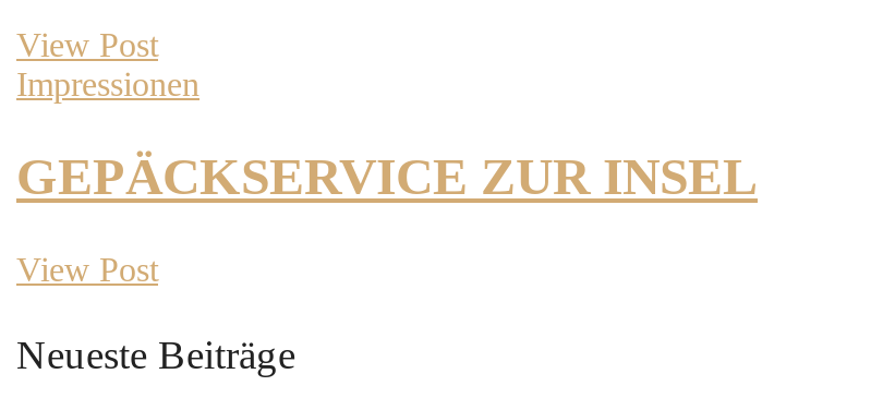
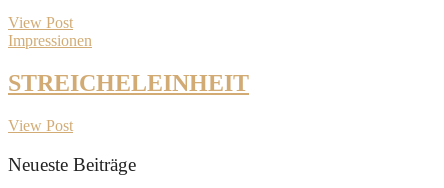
- GEPÄCKSERVICE ZUR INSEL
+ STREICHELEINHEIT
